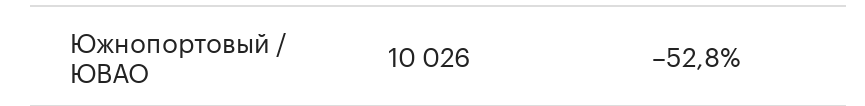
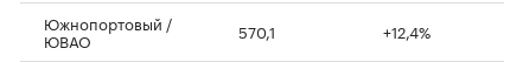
- 10 026
- –52,8%
+ 570,1
+ +12,4%
